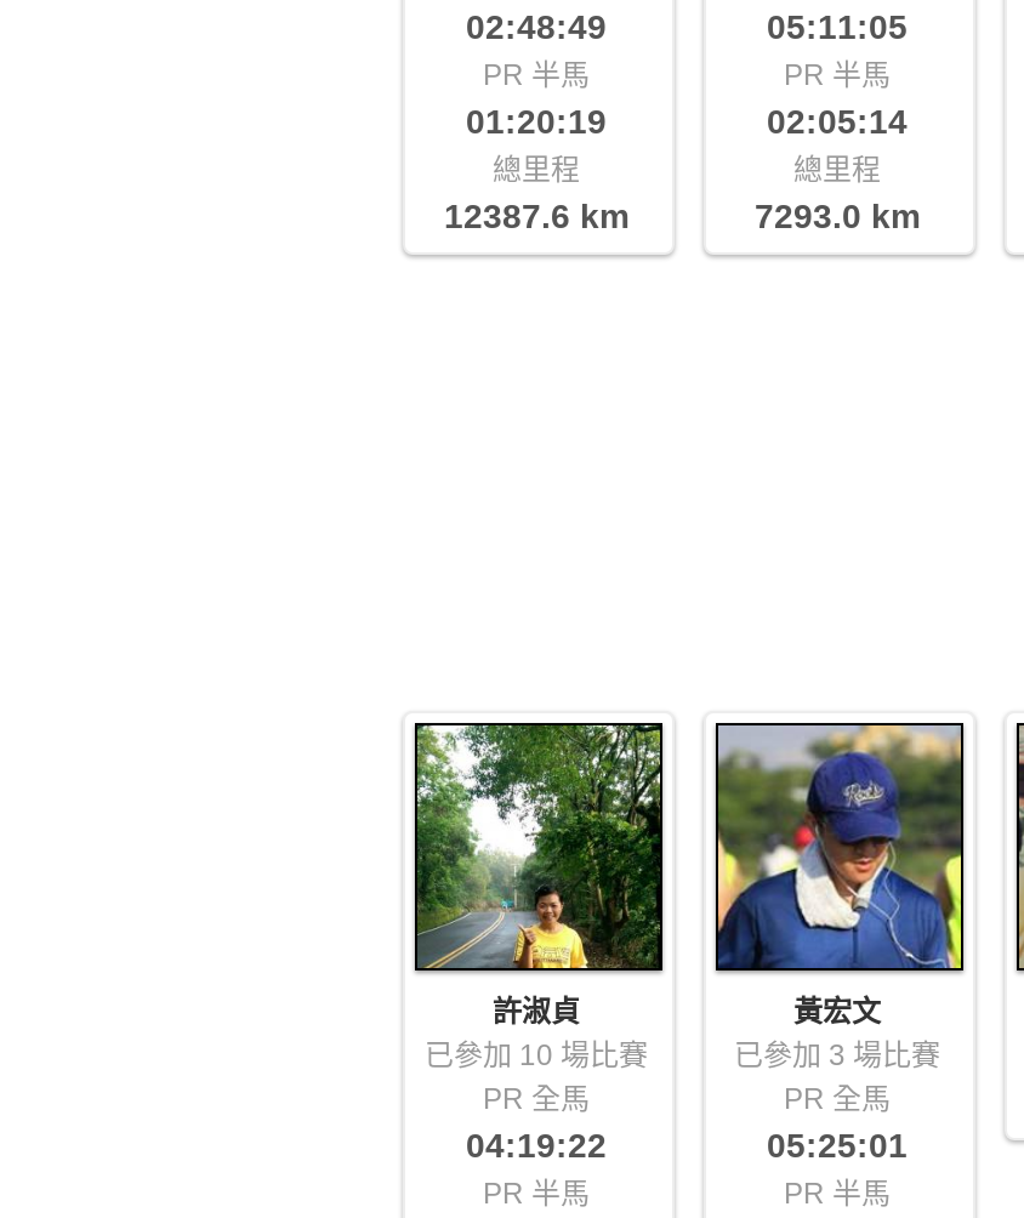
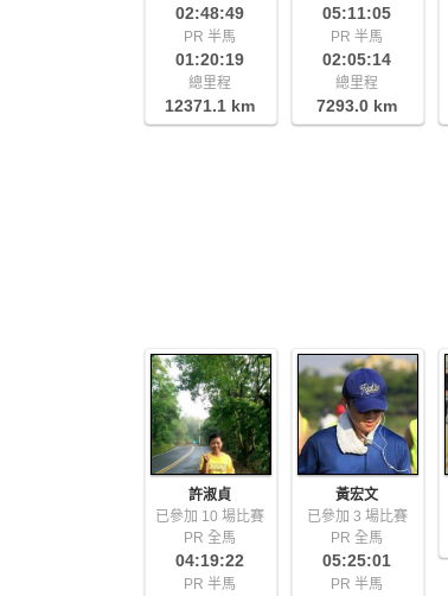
- 12387.6 km
+ 12371.1 km
